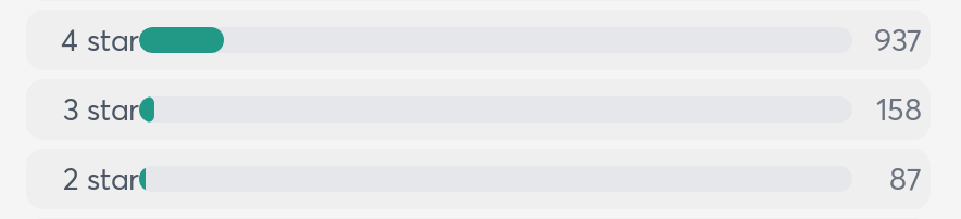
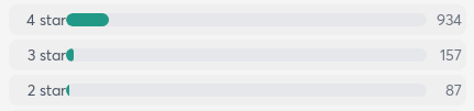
- 937
+ 934

- 158
+ 157
